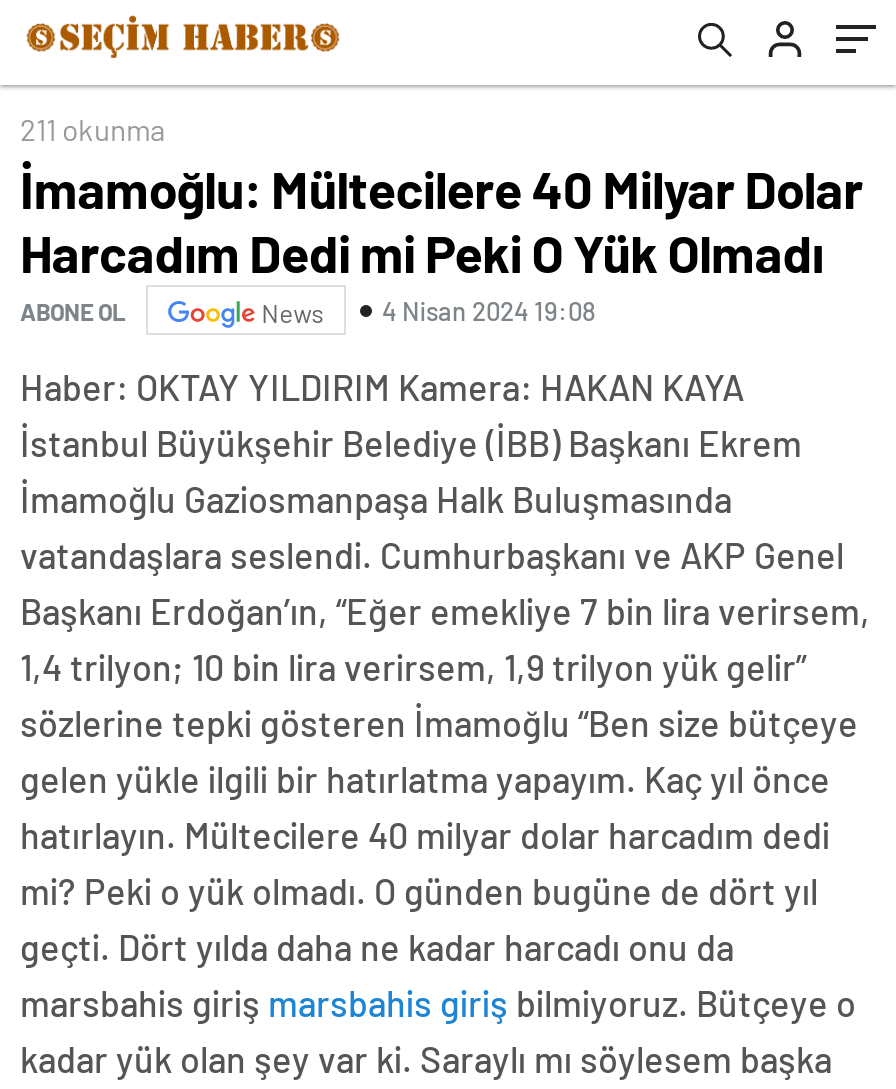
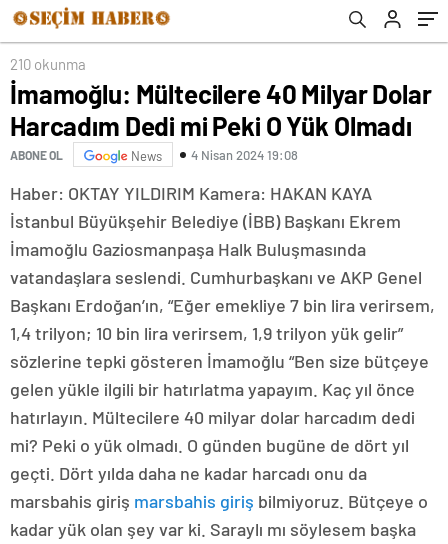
- 211 okunma
+ 210 okunma
